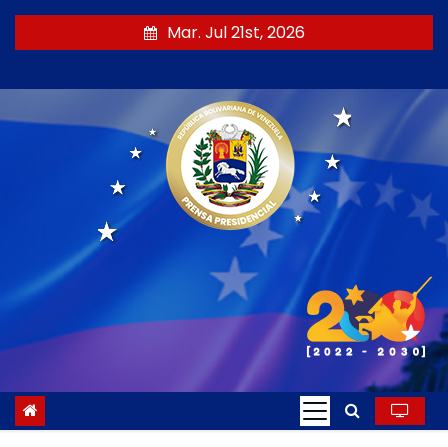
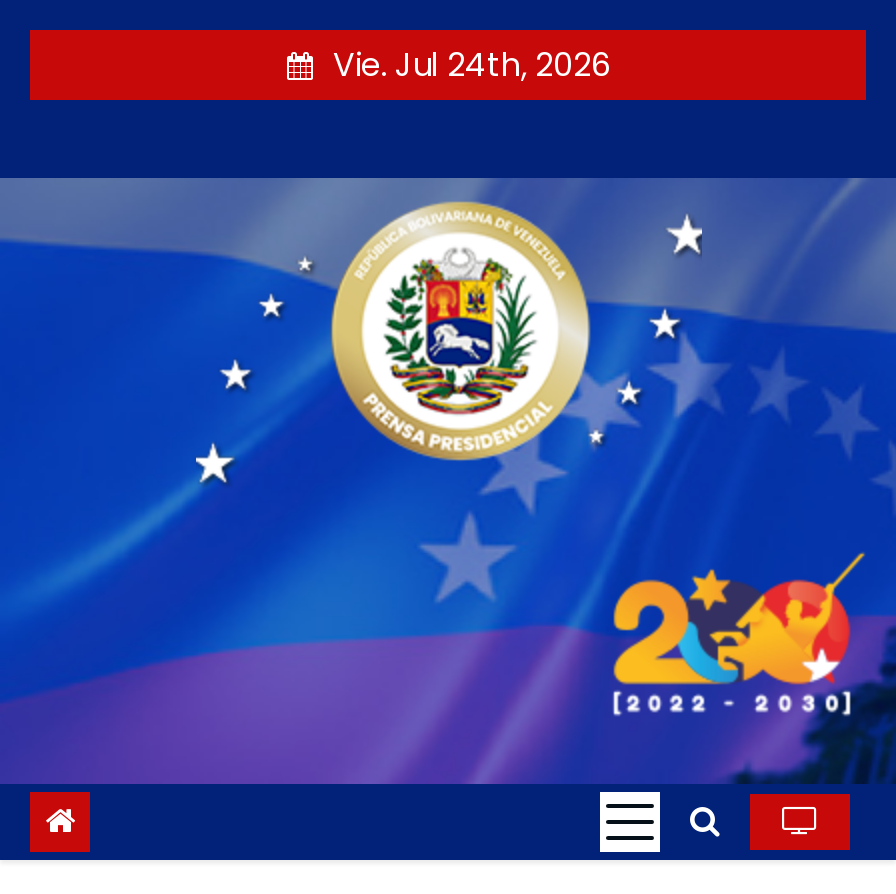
- Mar. Jul 21st, 2026
+ Vie. Jul 24th, 2026
